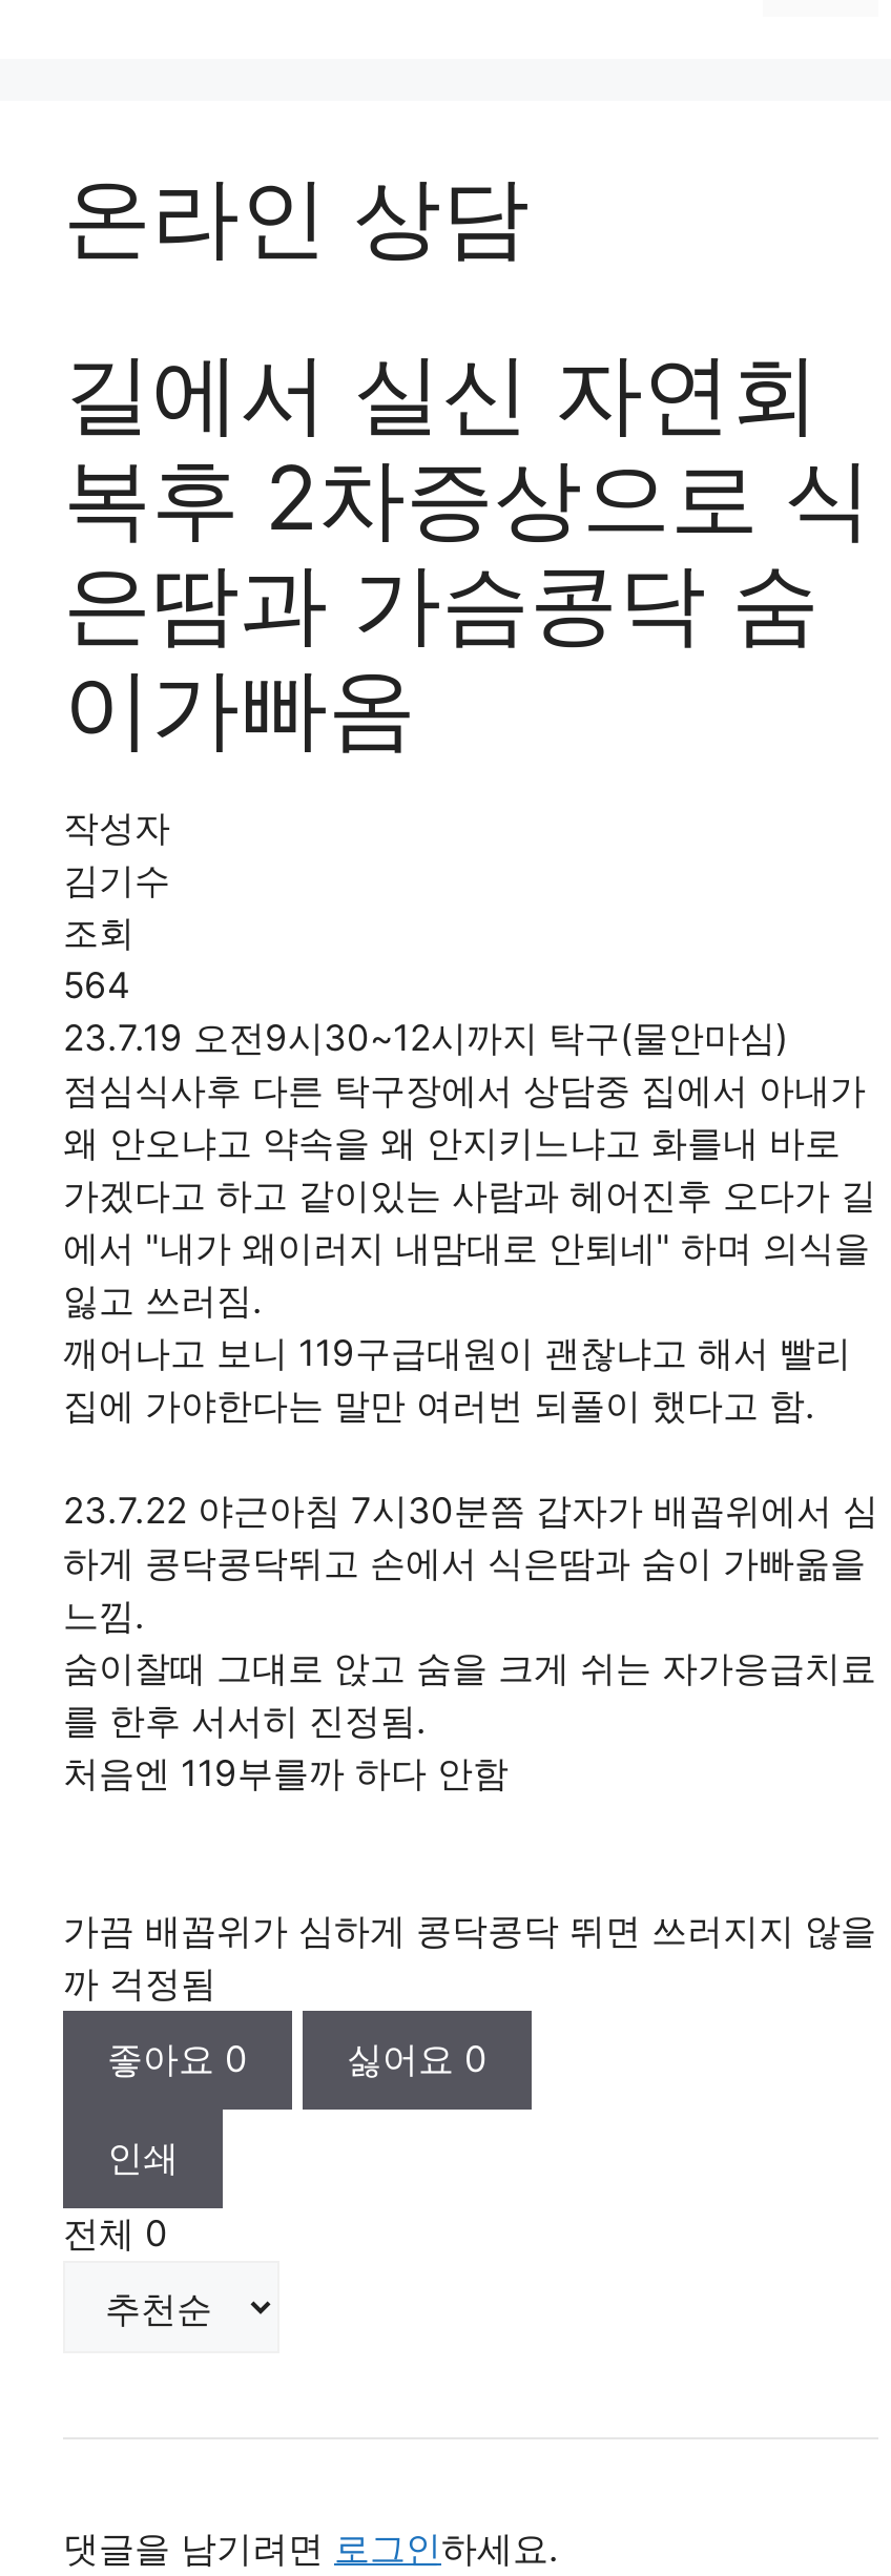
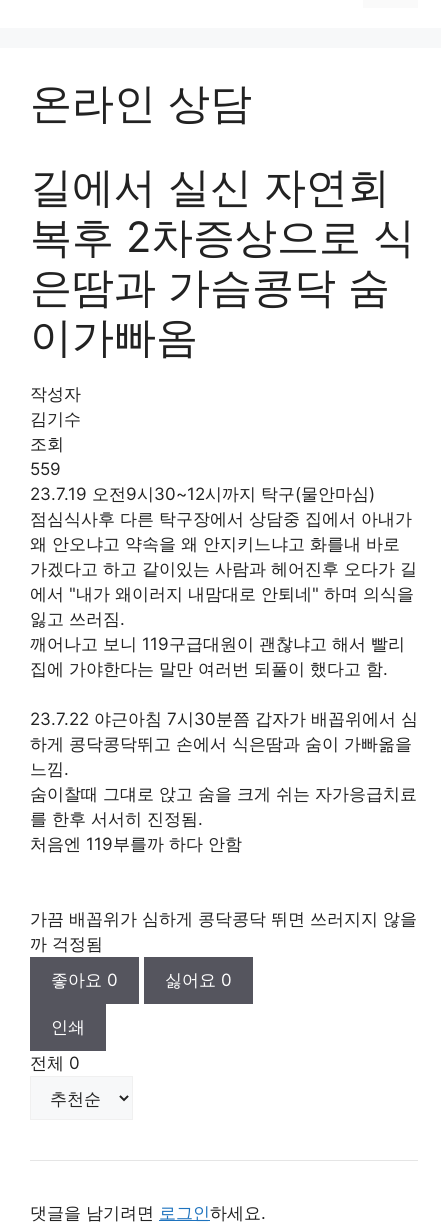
- 564
+ 559
